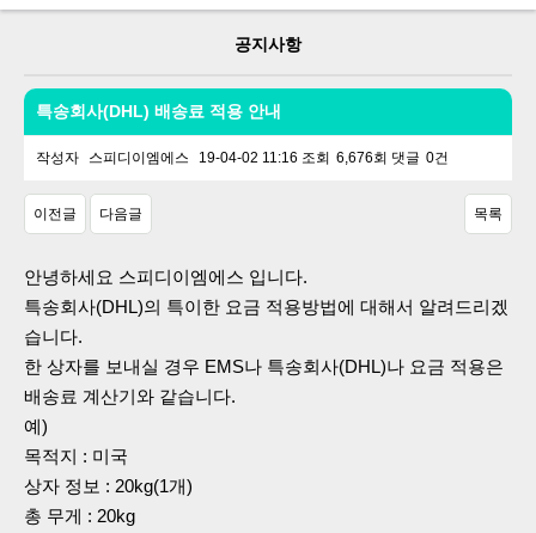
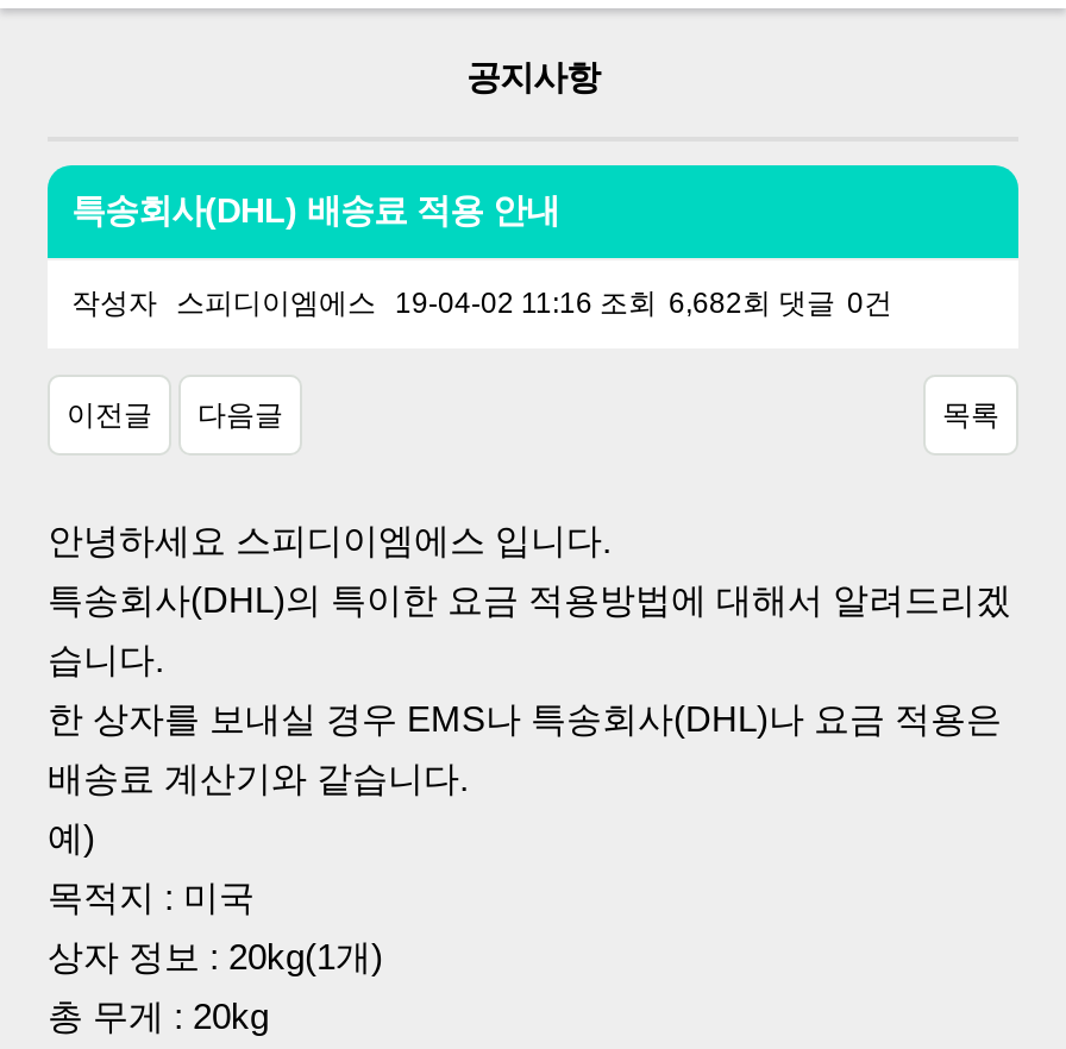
- 작성자 스피디이엠에스 19-04-02 11:16 조회 6,676회 댓글 0건
+ 작성자 스피디이엠에스 19-04-02 11:16 조회 6,682회 댓글 0건
